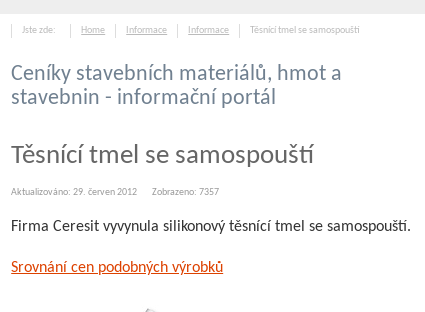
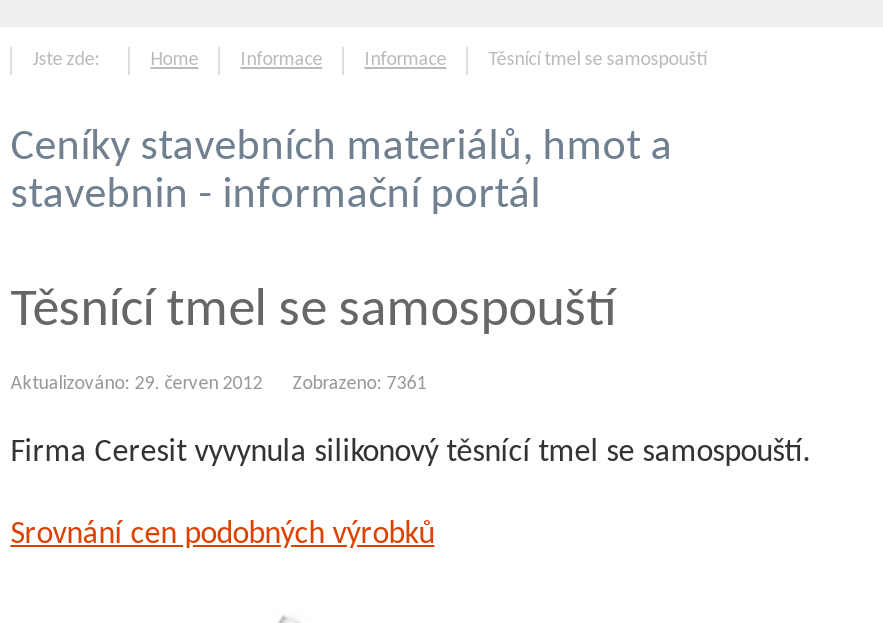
- Aktualizováno: 29. červen 2012 Zobrazeno: 7357
+ Aktualizováno: 29. červen 2012 Zobrazeno: 7361
